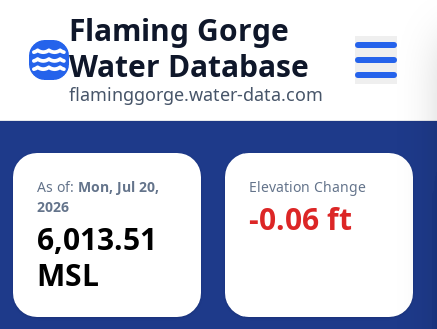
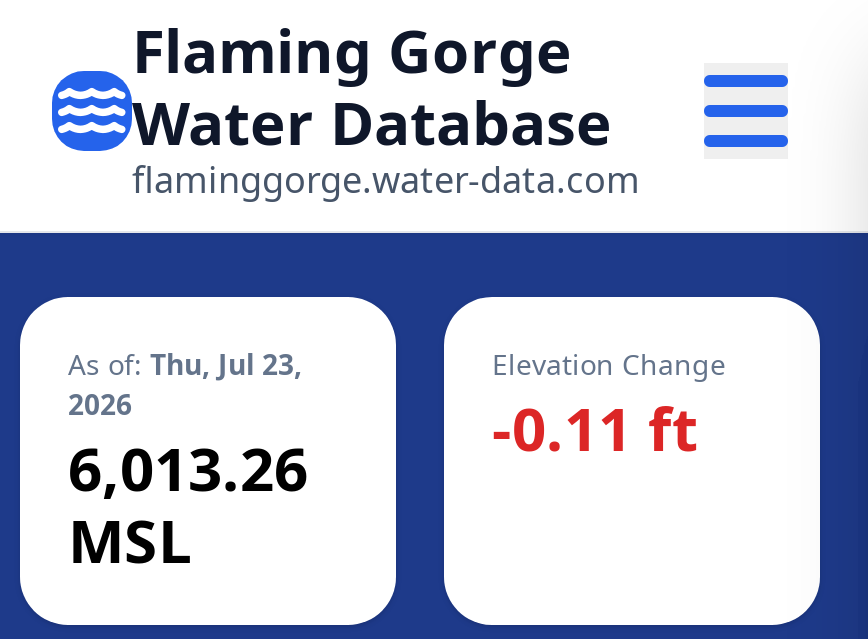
- As of: Mon, Jul 20,
+ As of: Thu, Jul 23,

- -0.06 ft
+ -0.11 ft

- 6,013.51
+ 6,013.26
